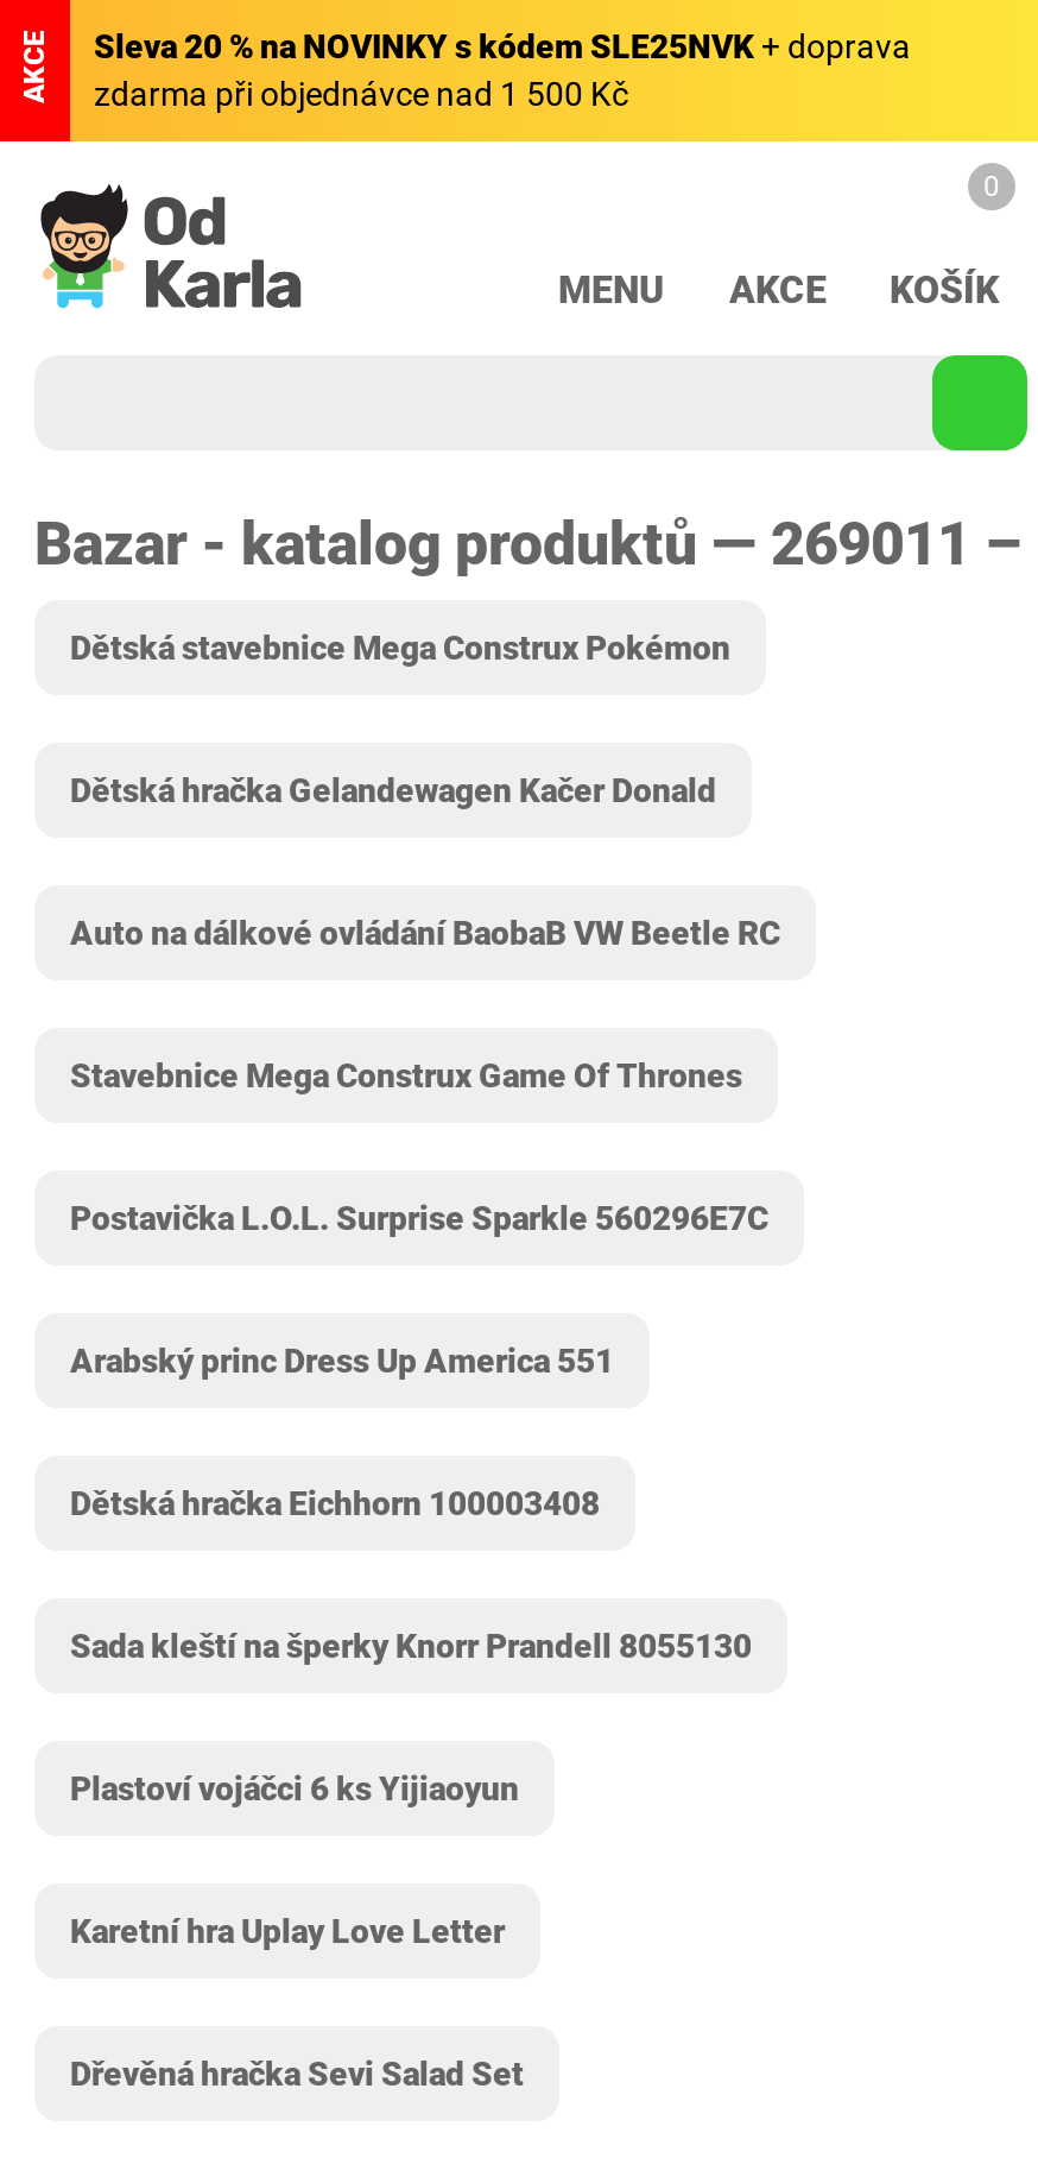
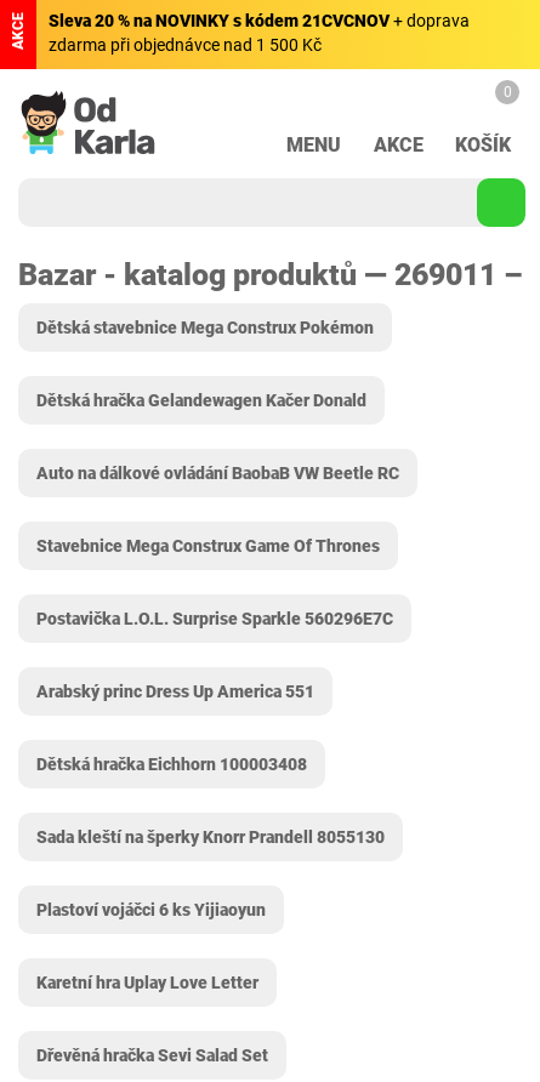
- Sleva 20 % na NOVINKY s kódem SLE25NVK + doprava
+ Sleva 20 % na NOVINKY s kódem 21CVCNOV + doprava
